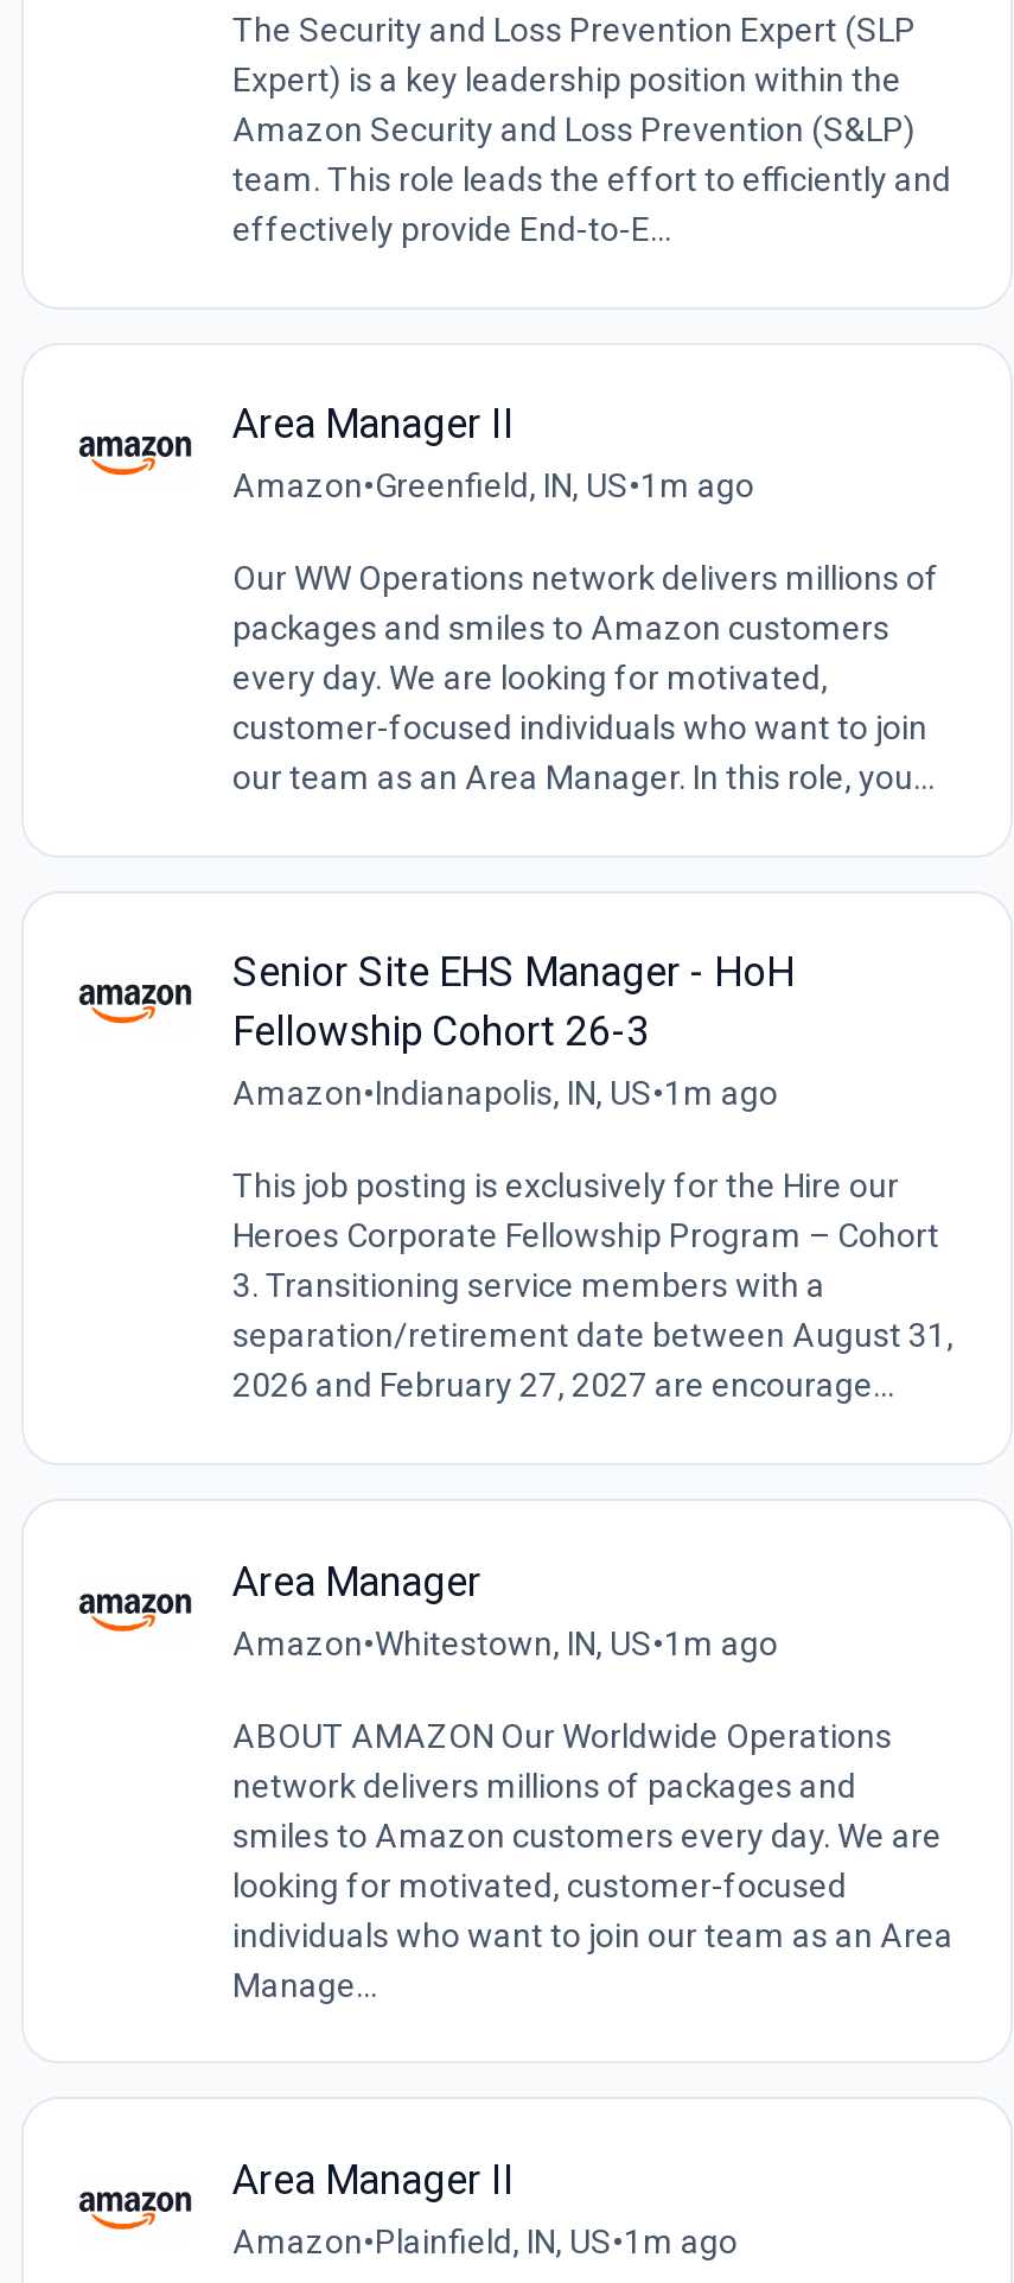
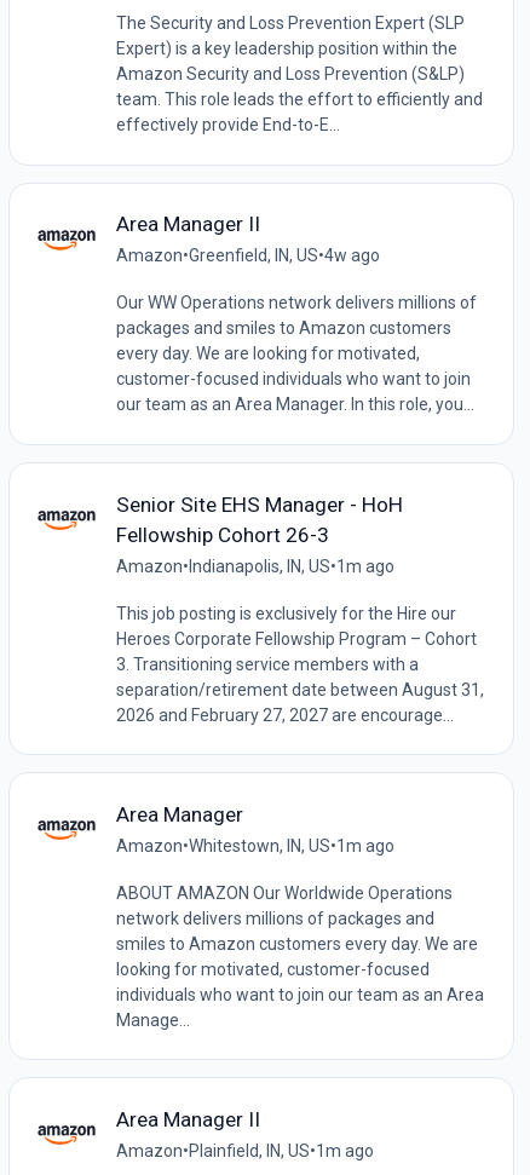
- Amazon•Greenfield, IN, US•1m ago
+ Amazon•Greenfield, IN, US•4w ago
